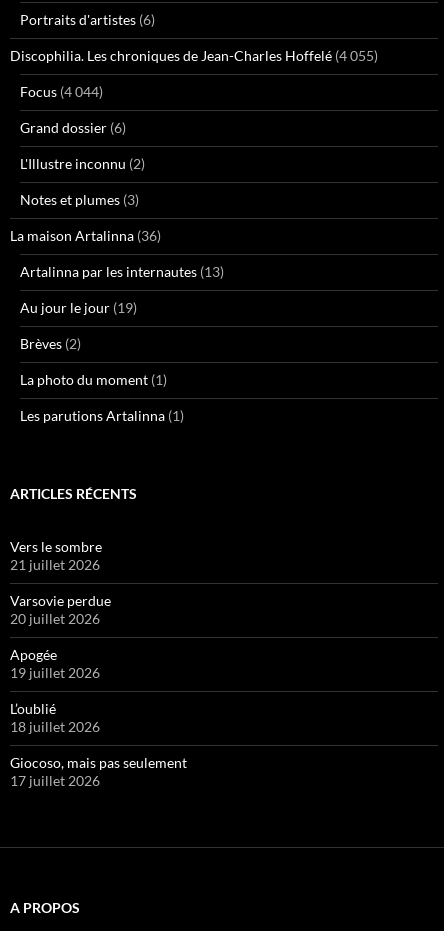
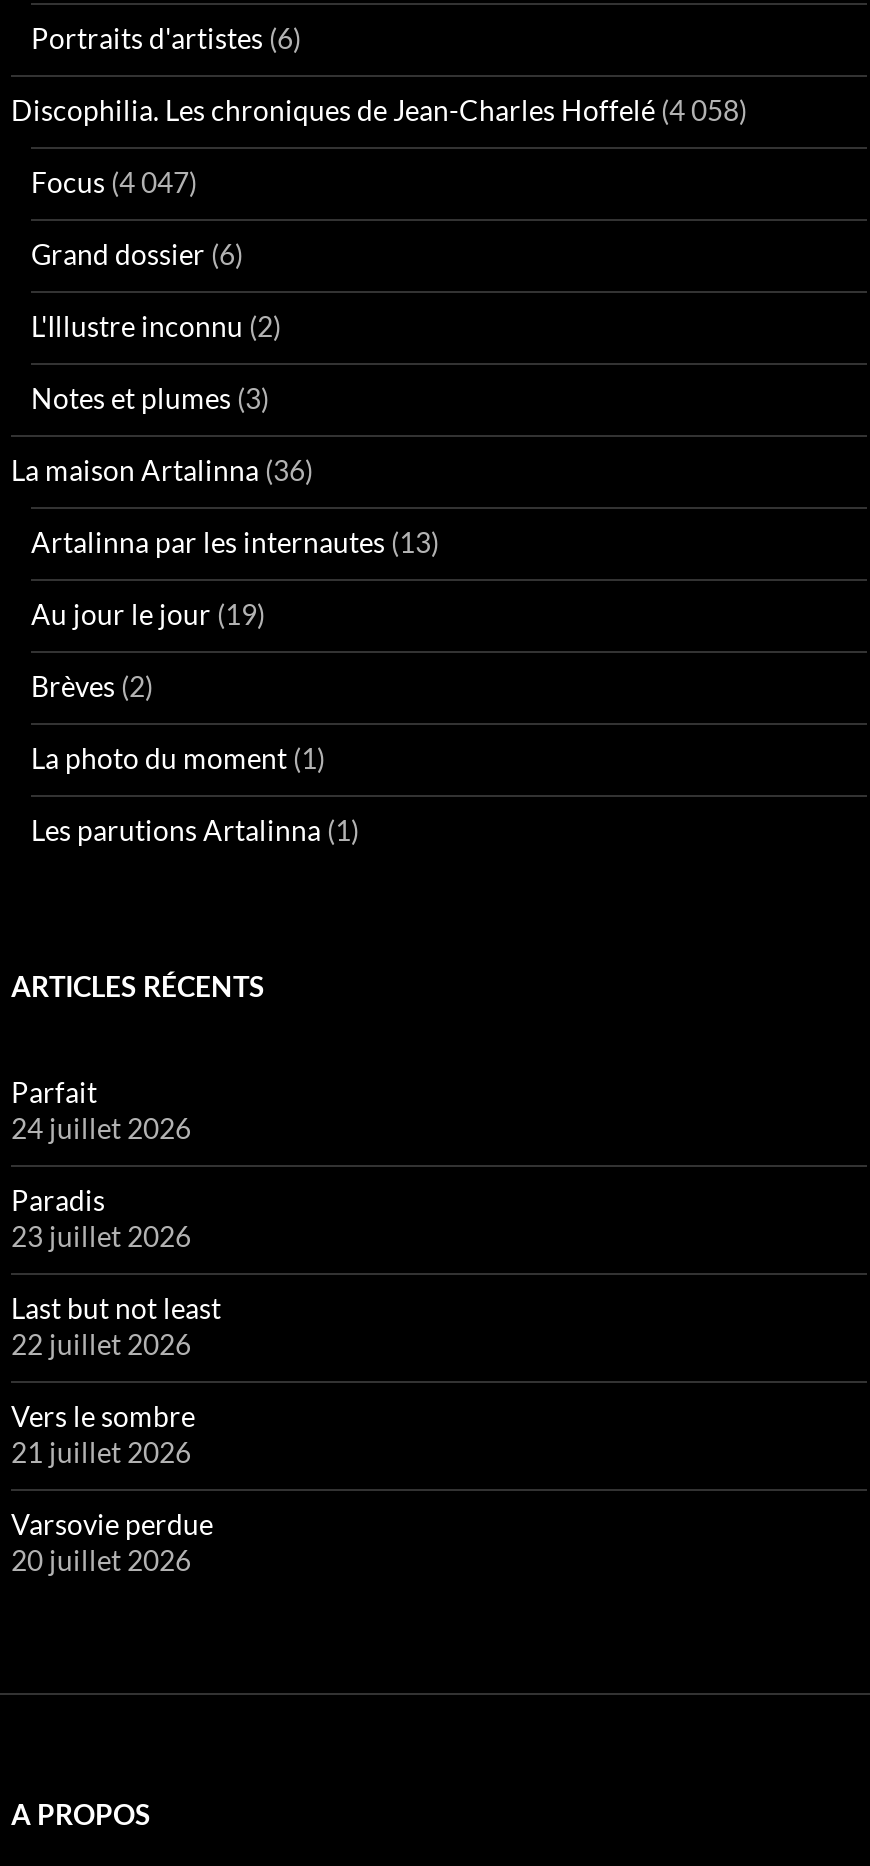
- Discophilia. Les chroniques de Jean-Charles Hoffelé (4 055)
+ Discophilia. Les chroniques de Jean-Charles Hoffelé (4 058)

- Focus (4 044)
+ Focus (4 047)

+ Parfait
+ 24 juillet 2026
+ Paradis
+ 23 juillet 2026
+ Last but not least
+ 22 juillet 2026

moved down: Vers le sombre | 21 juillet 2026 | Varsovie perdue | 20 juillet 2026

- Apogée
- 19 juillet 2026
- L’oublié
- 18 juillet 2026
- Giocoso, mais pas seulement
- 17 juillet 2026
